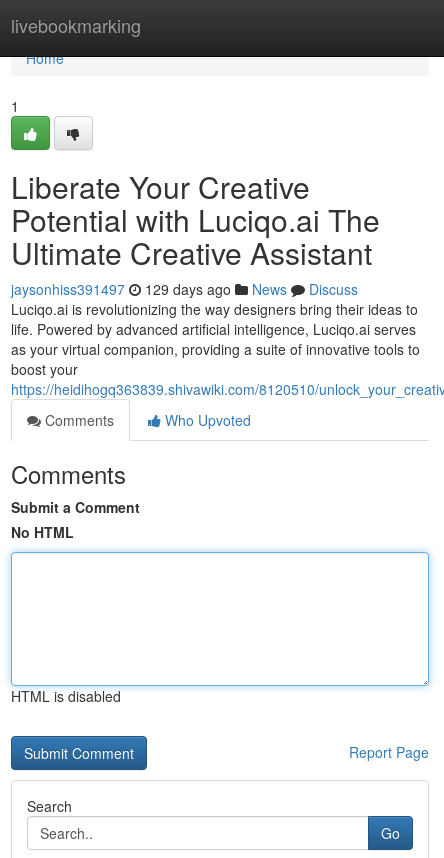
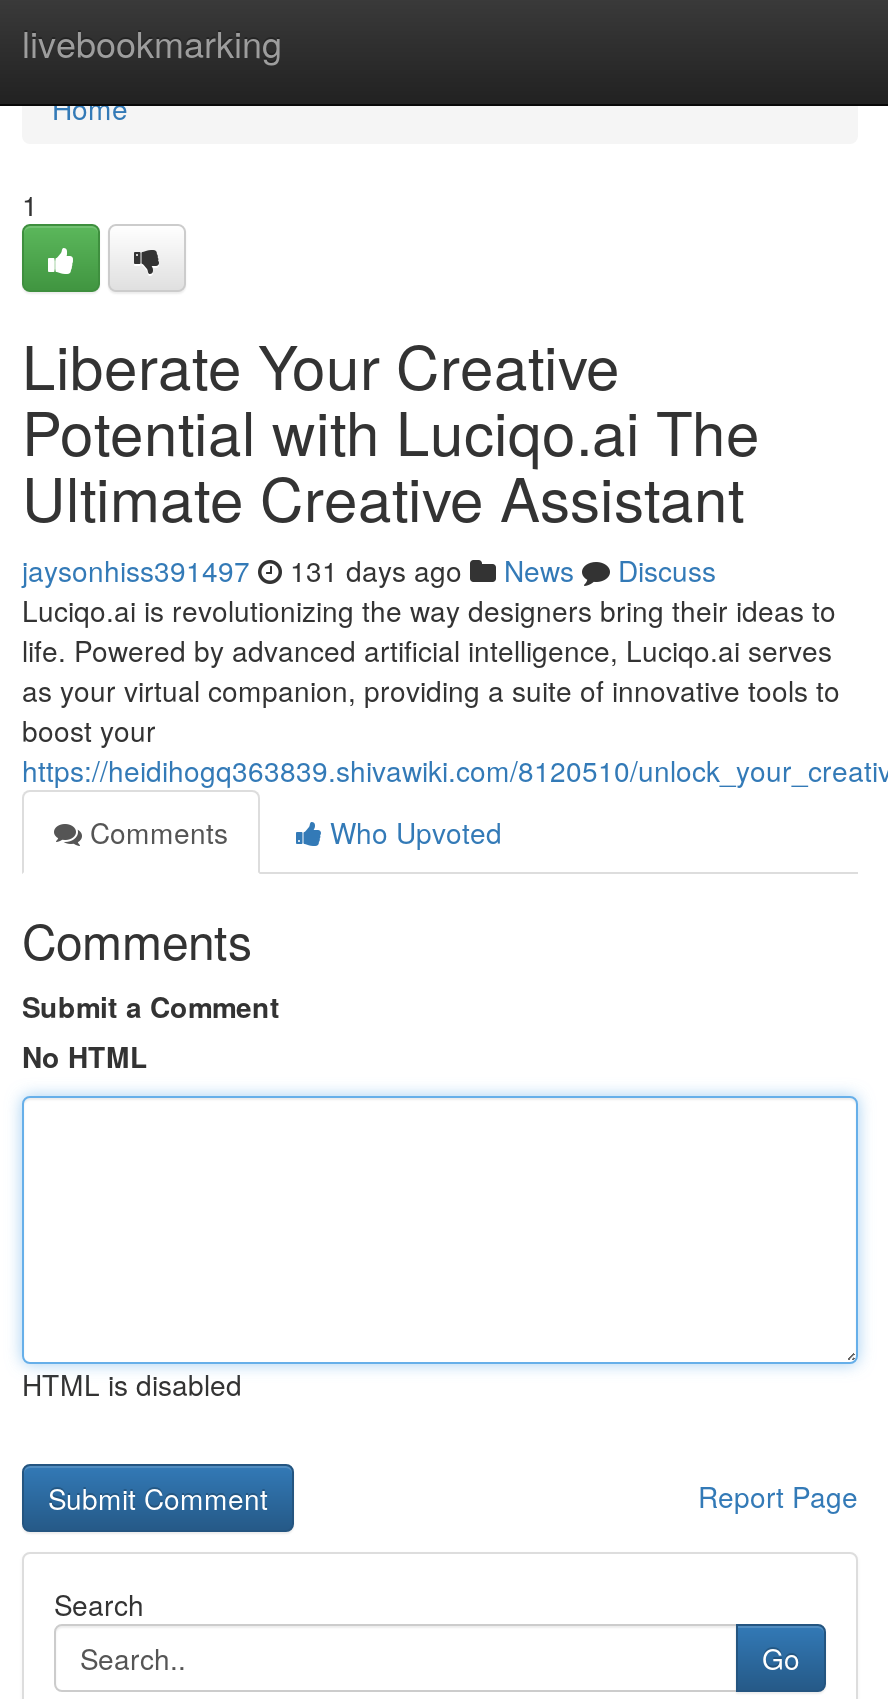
- jaysonhiss391497 129 days ago News Discuss
+ jaysonhiss391497 131 days ago News Discuss
